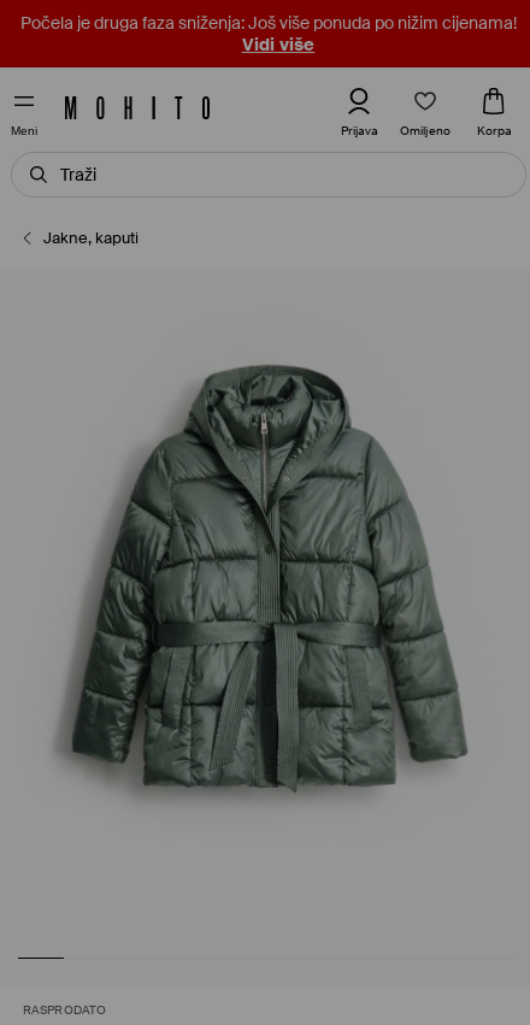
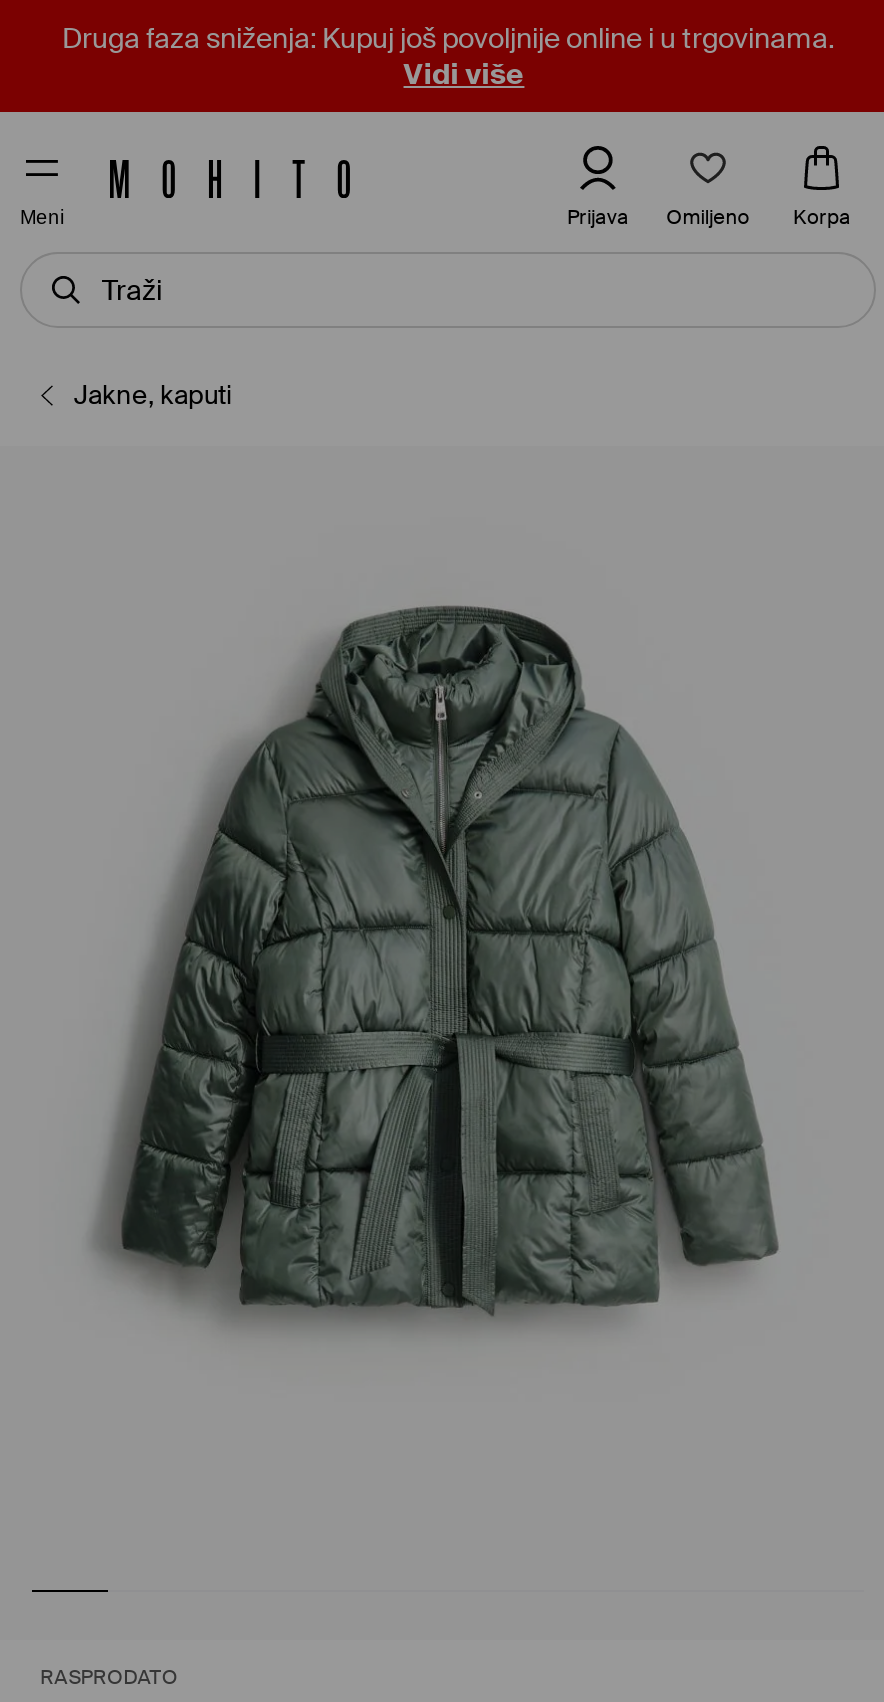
- Počela je druga faza sniženja: Još više ponuda po nižim cijenama!
+ Druga faza sniženja: Kupuj još povoljnije online i u trgovinama.
